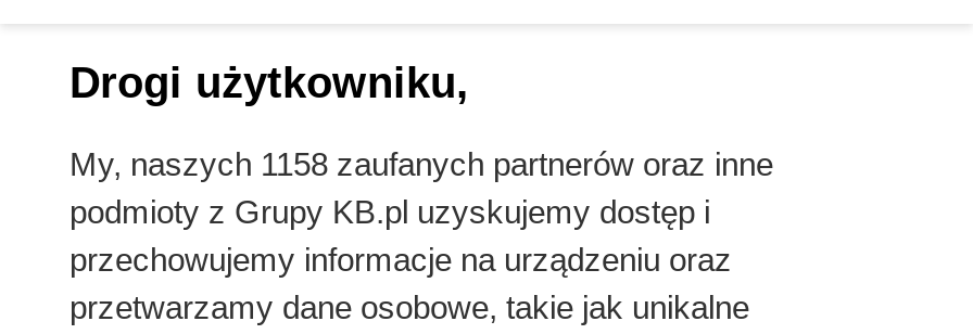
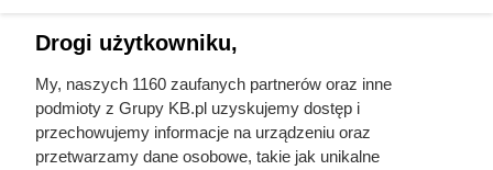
- My, naszych 1158 zaufanych partnerów oraz inne
+ My, naszych 1160 zaufanych partnerów oraz inne
